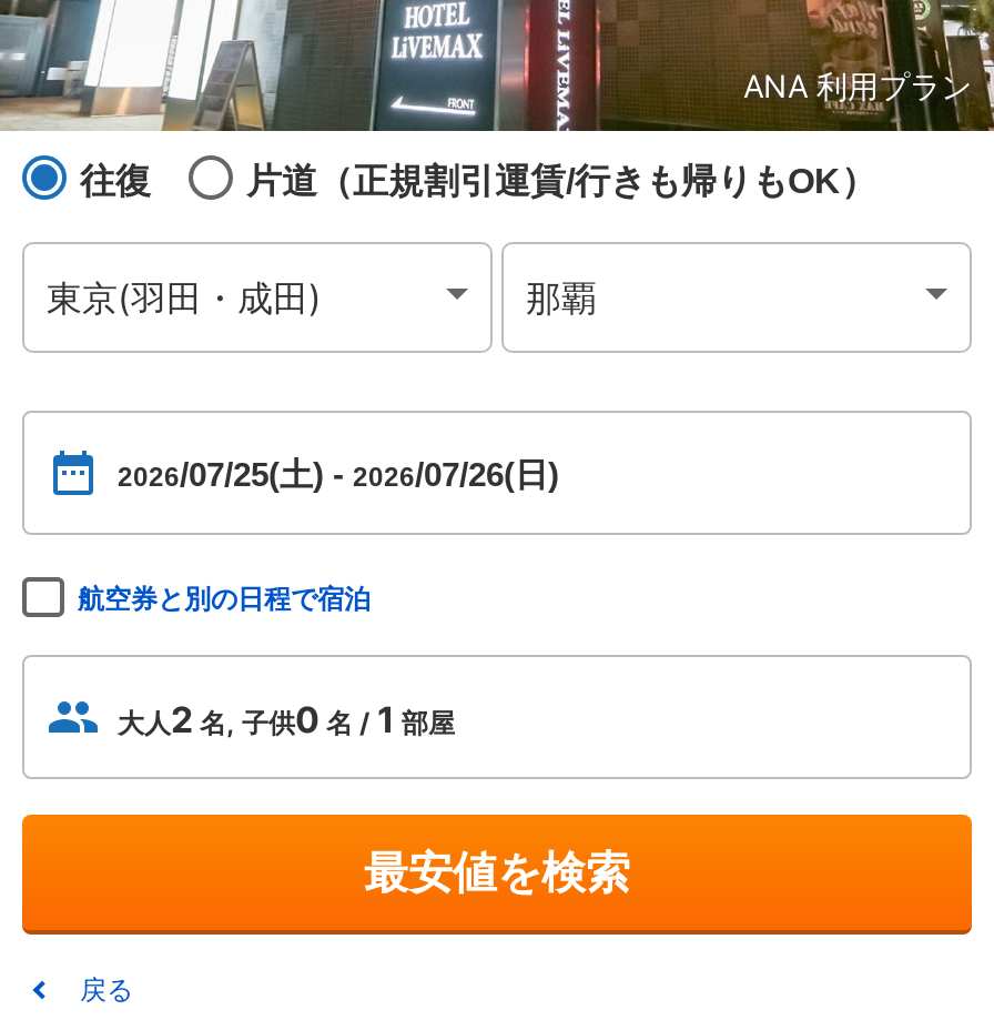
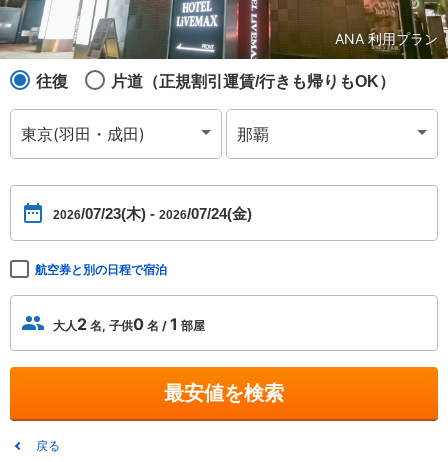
- 2026/07/25(土) - 2026/07/26(日)
+ 2026/07/23(木) - 2026/07/24(金)
